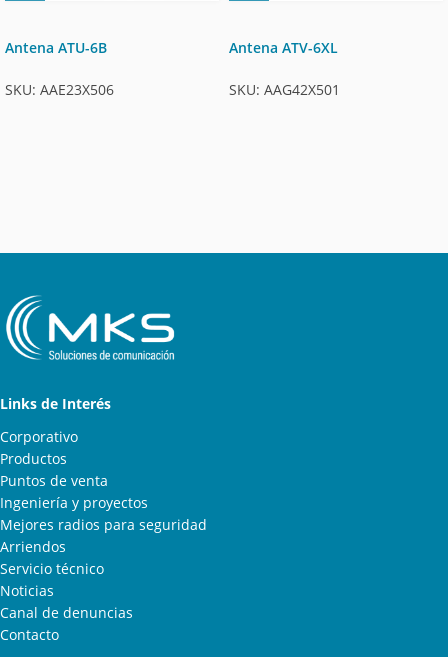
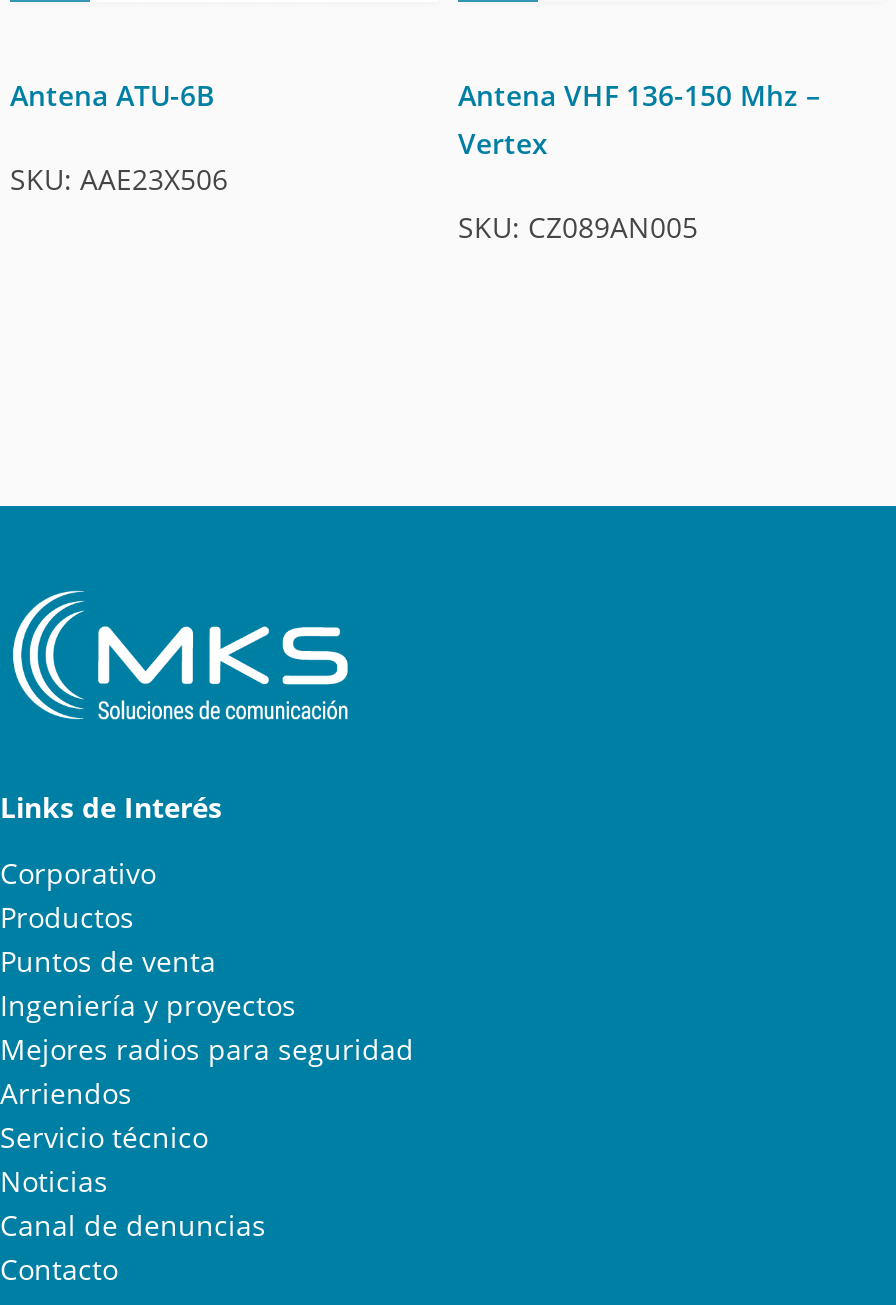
- Antena ATV-6XL
+ Antena VHF 136-150 Mhz –
+ Vertex

- SKU: AAG42X501
+ SKU: CZ089AN005
